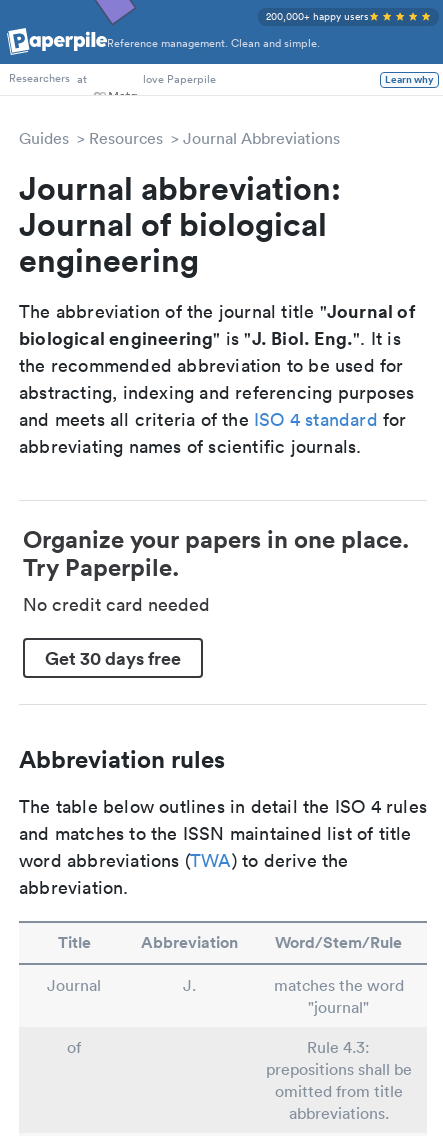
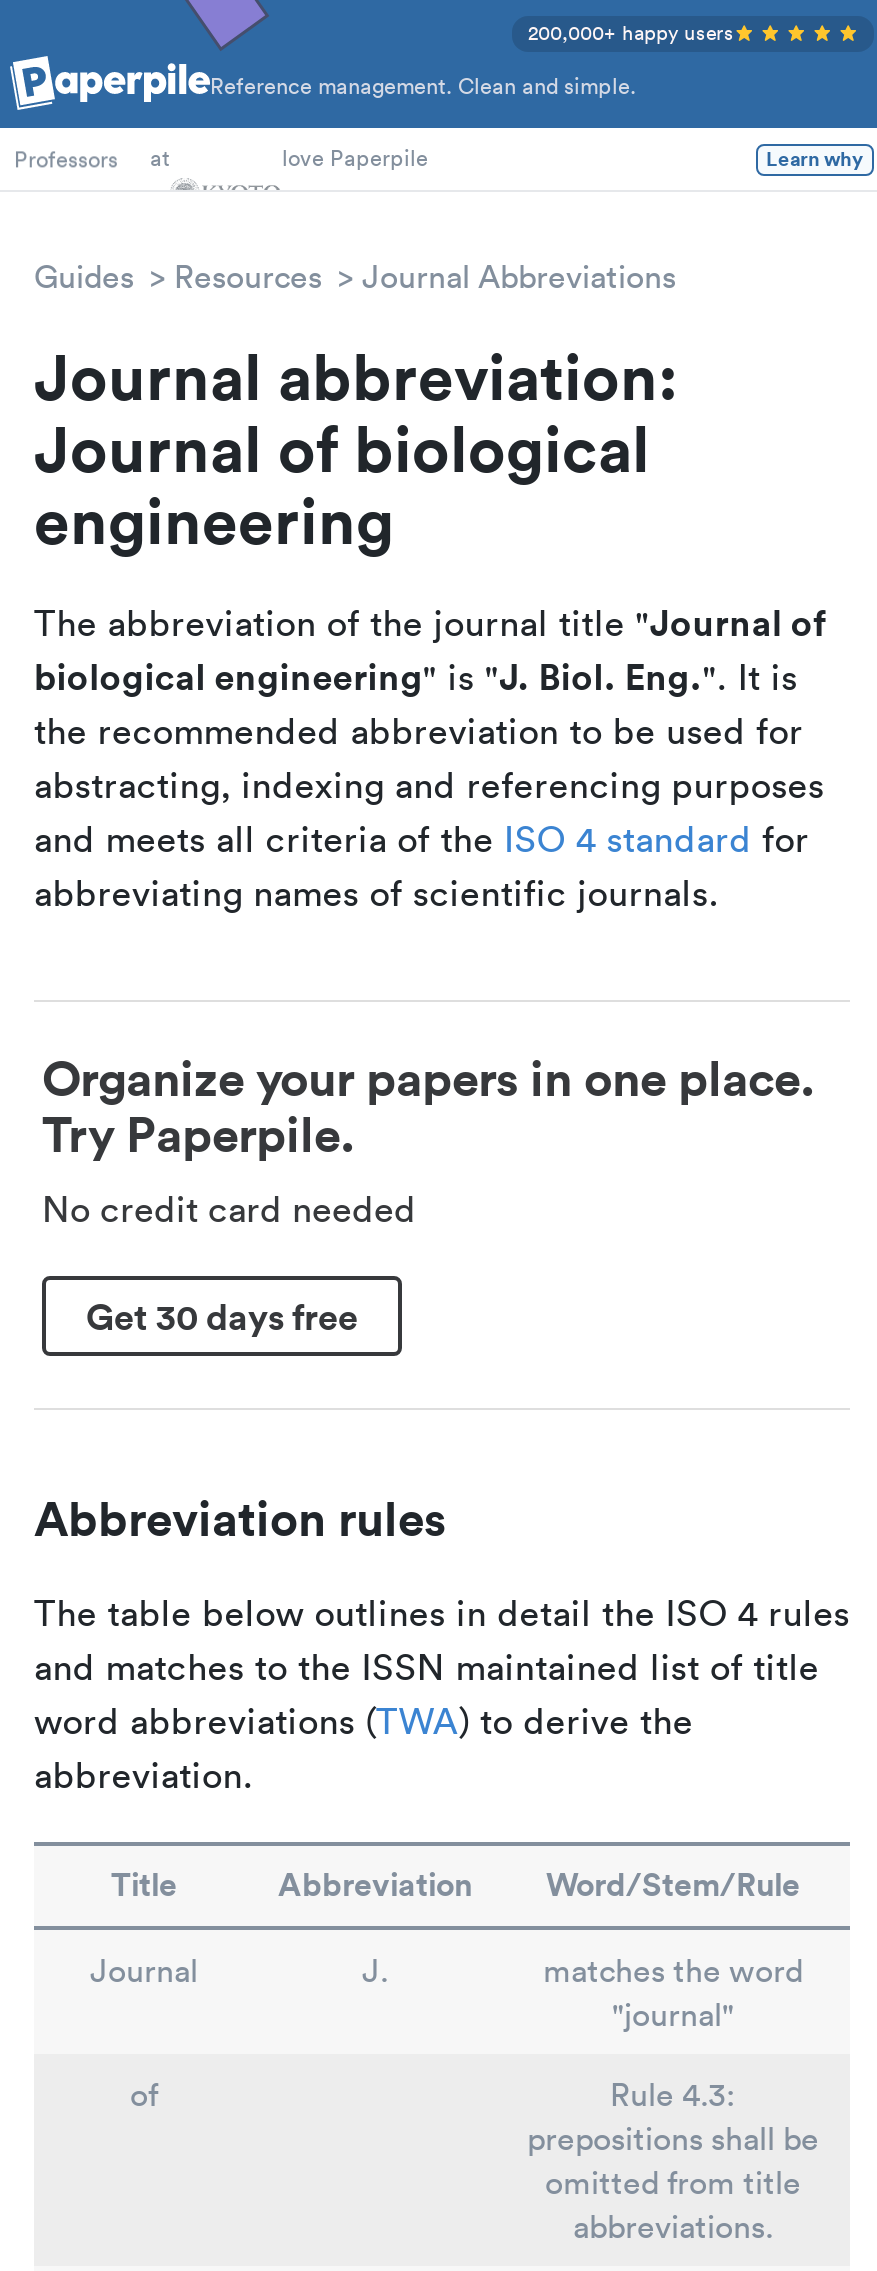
- Researchers at
+ Professors
+ at
